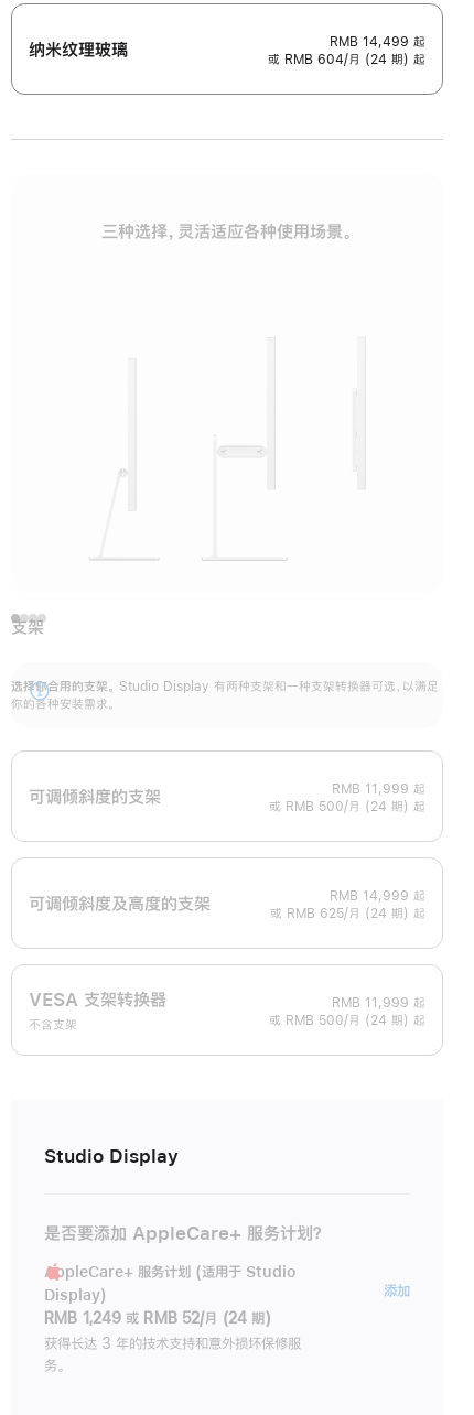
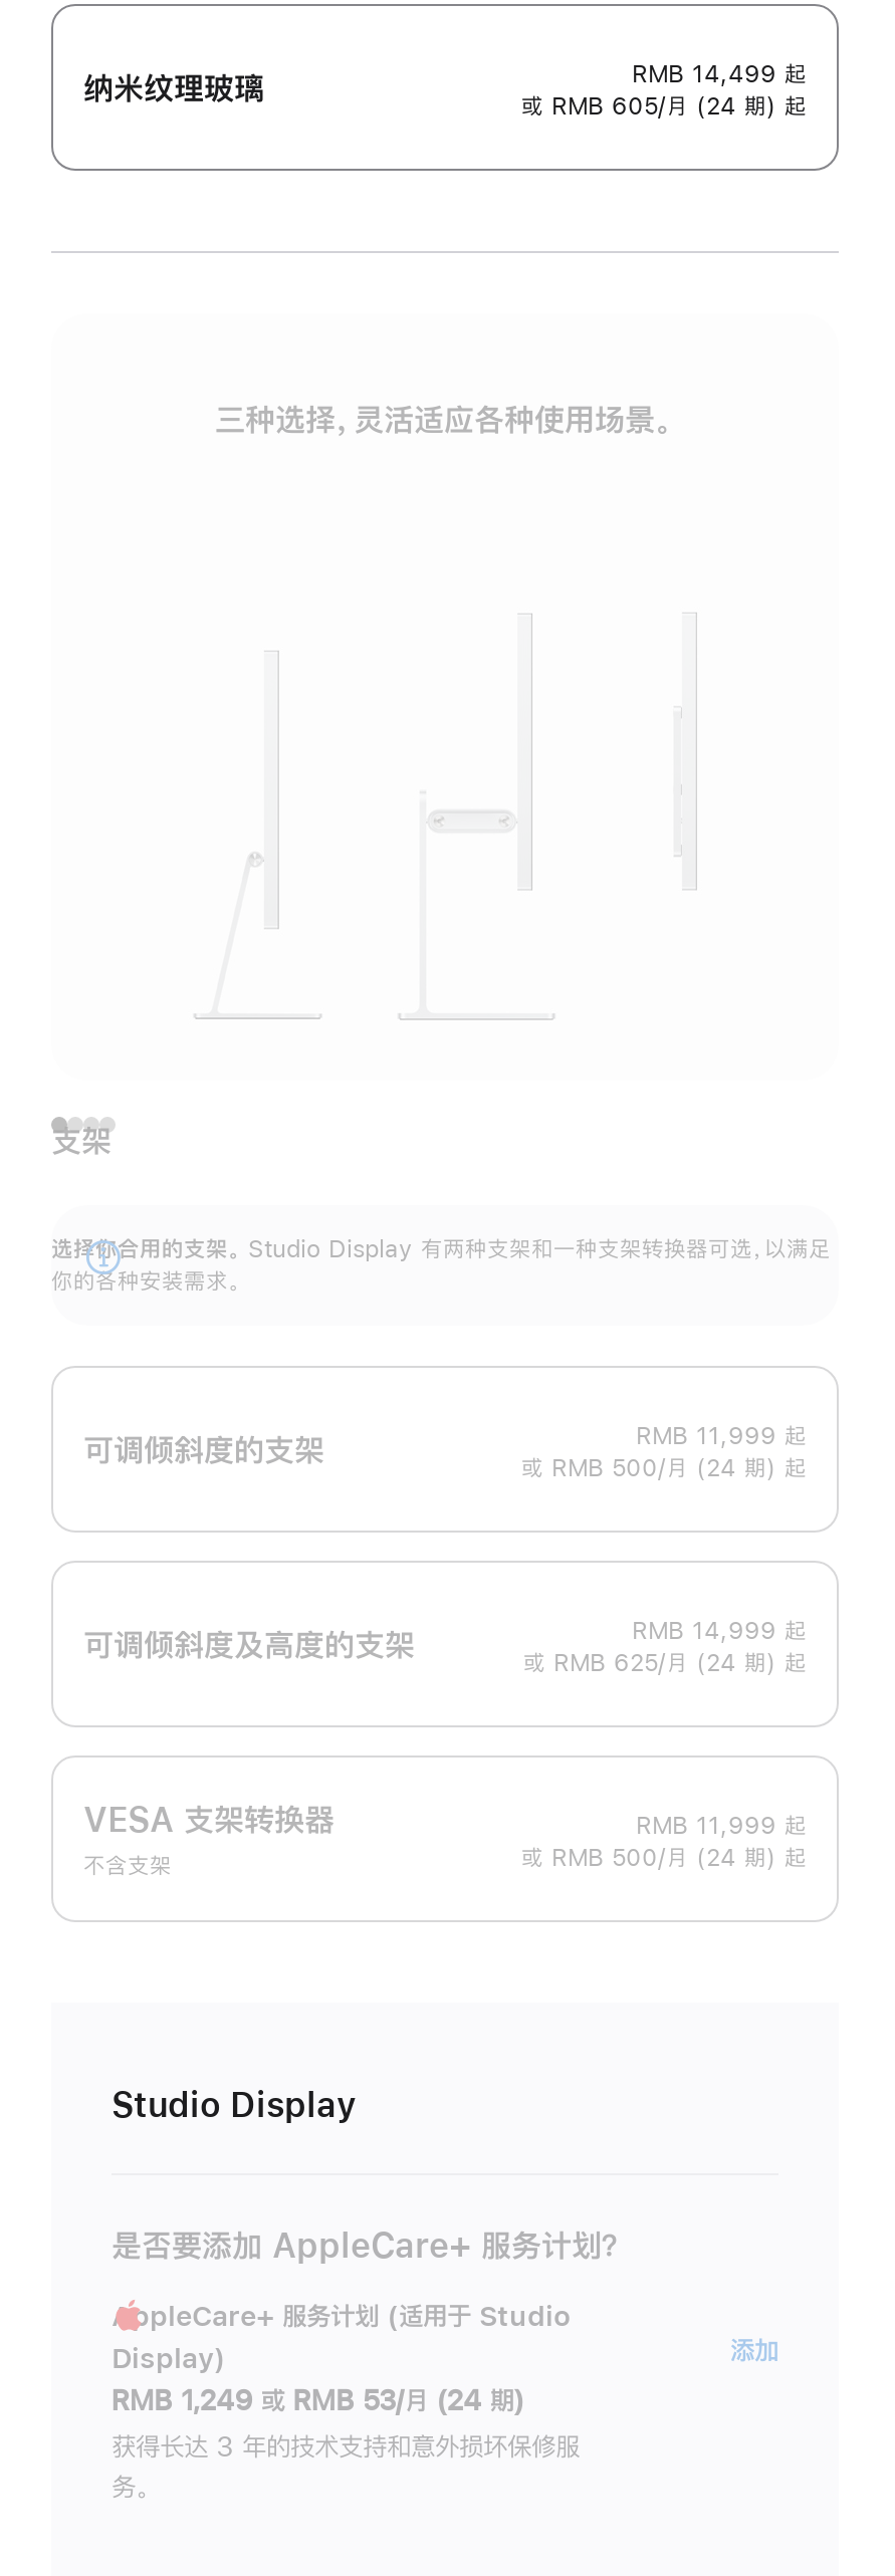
- 或 RMB 604/月 (24 期) 起
+ 或 RMB 605/月 (24 期) 起

- RMB 1,249 或 RMB 52/月 (24 期)
+ RMB 1,249 或 RMB 53/月 (24 期)
